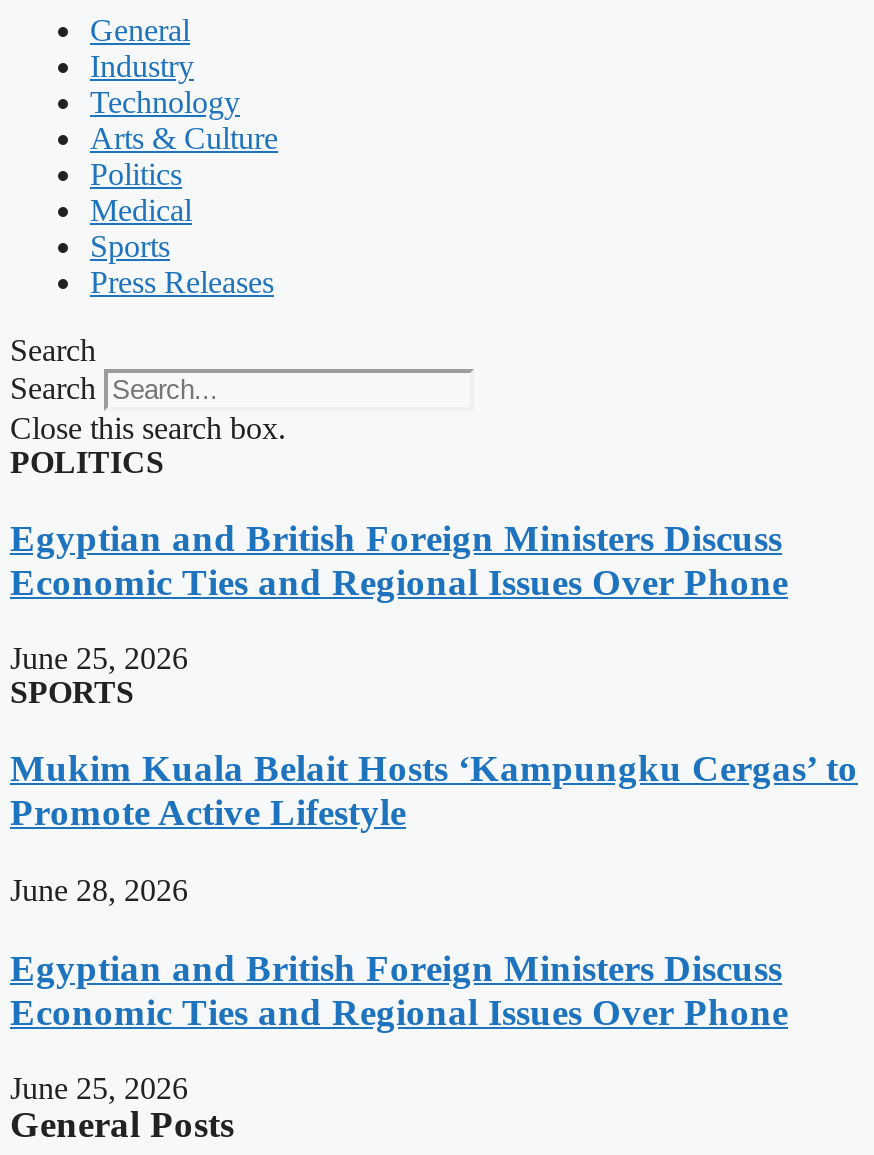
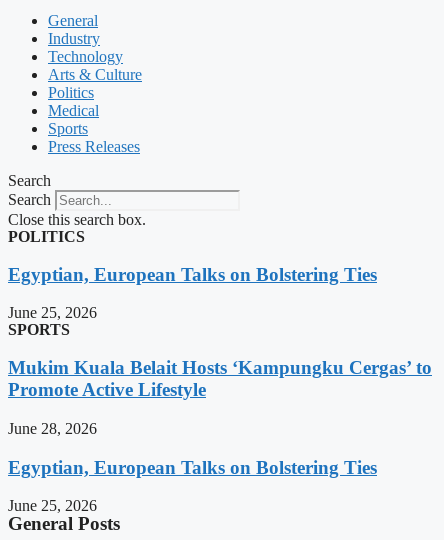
- Egyptian and British Foreign Ministers Discuss
- Economic Ties and Regional Issues Over Phone
+ Egyptian, European Talks on Bolstering Ties

- Egyptian and British Foreign Ministers Discuss
- Economic Ties and Regional Issues Over Phone
+ Egyptian, European Talks on Bolstering Ties
